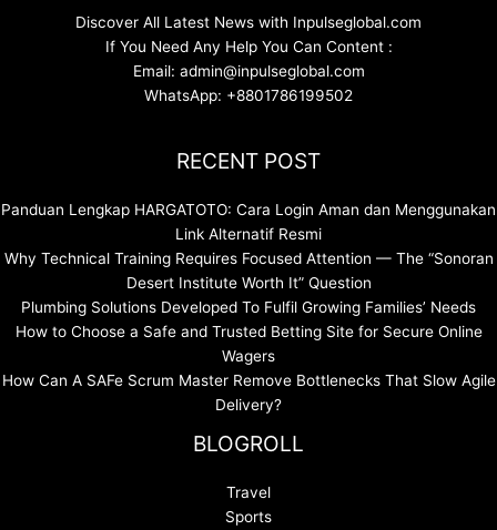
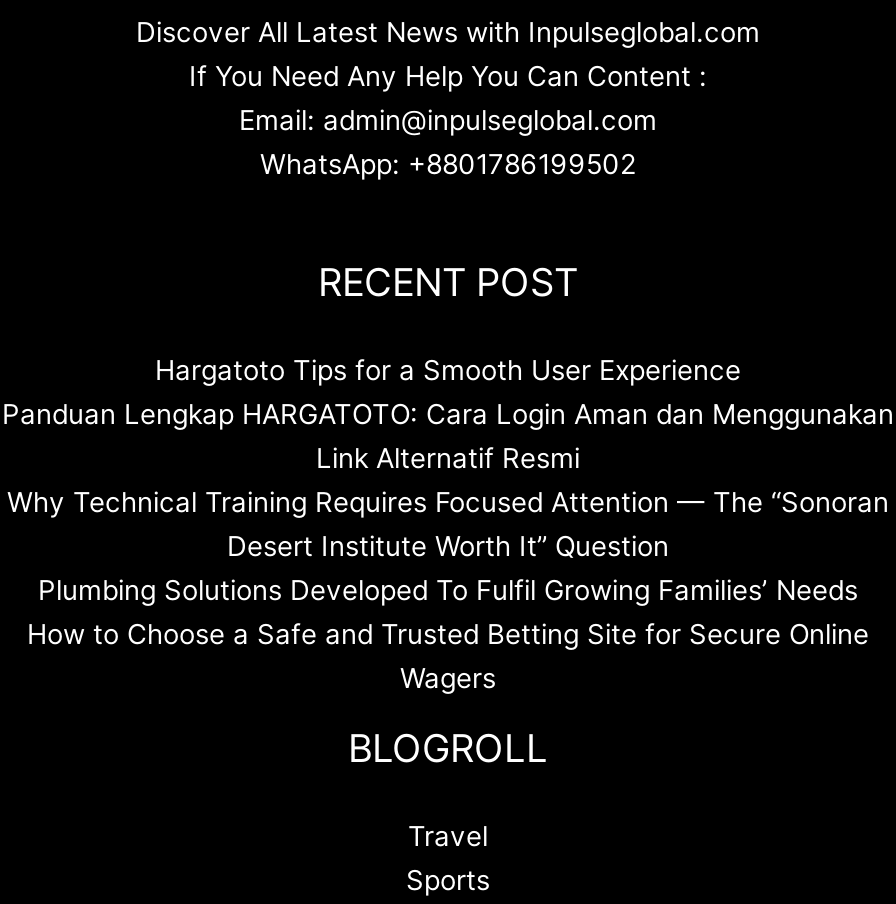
+ Hargatoto Tips for a Smooth User Experience

moved down: Panduan Lengkap HARGATOTO: Cara Login Aman dan Menggunakan | Link Alternatif Resmi | Why Technical Training Requires Focused Attention — The “Sonoran | Desert Institute Worth It” Question | Plumbing Solutions Developed To Fulfil Growing Families’ Needs | How to Choose a Safe and Trusted Betting Site for Secure Online | Wagers

- How Can A SAFe Scrum Master Remove Bottlenecks That Slow Agile
- Delivery?
